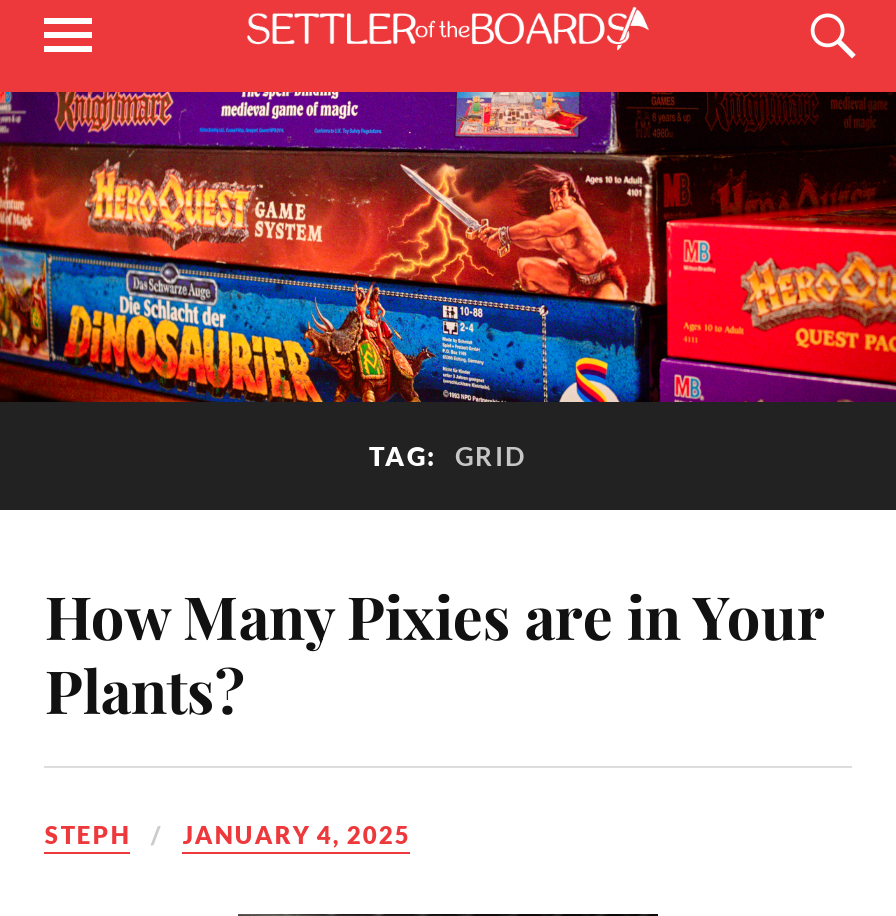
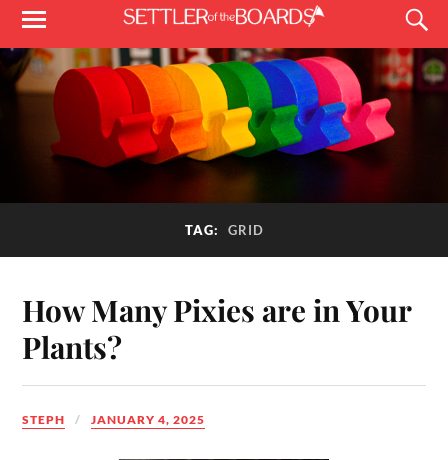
- [image]
+ [image]
